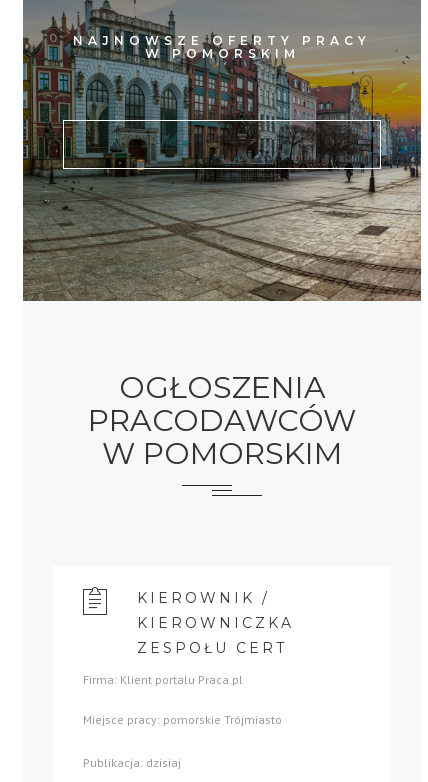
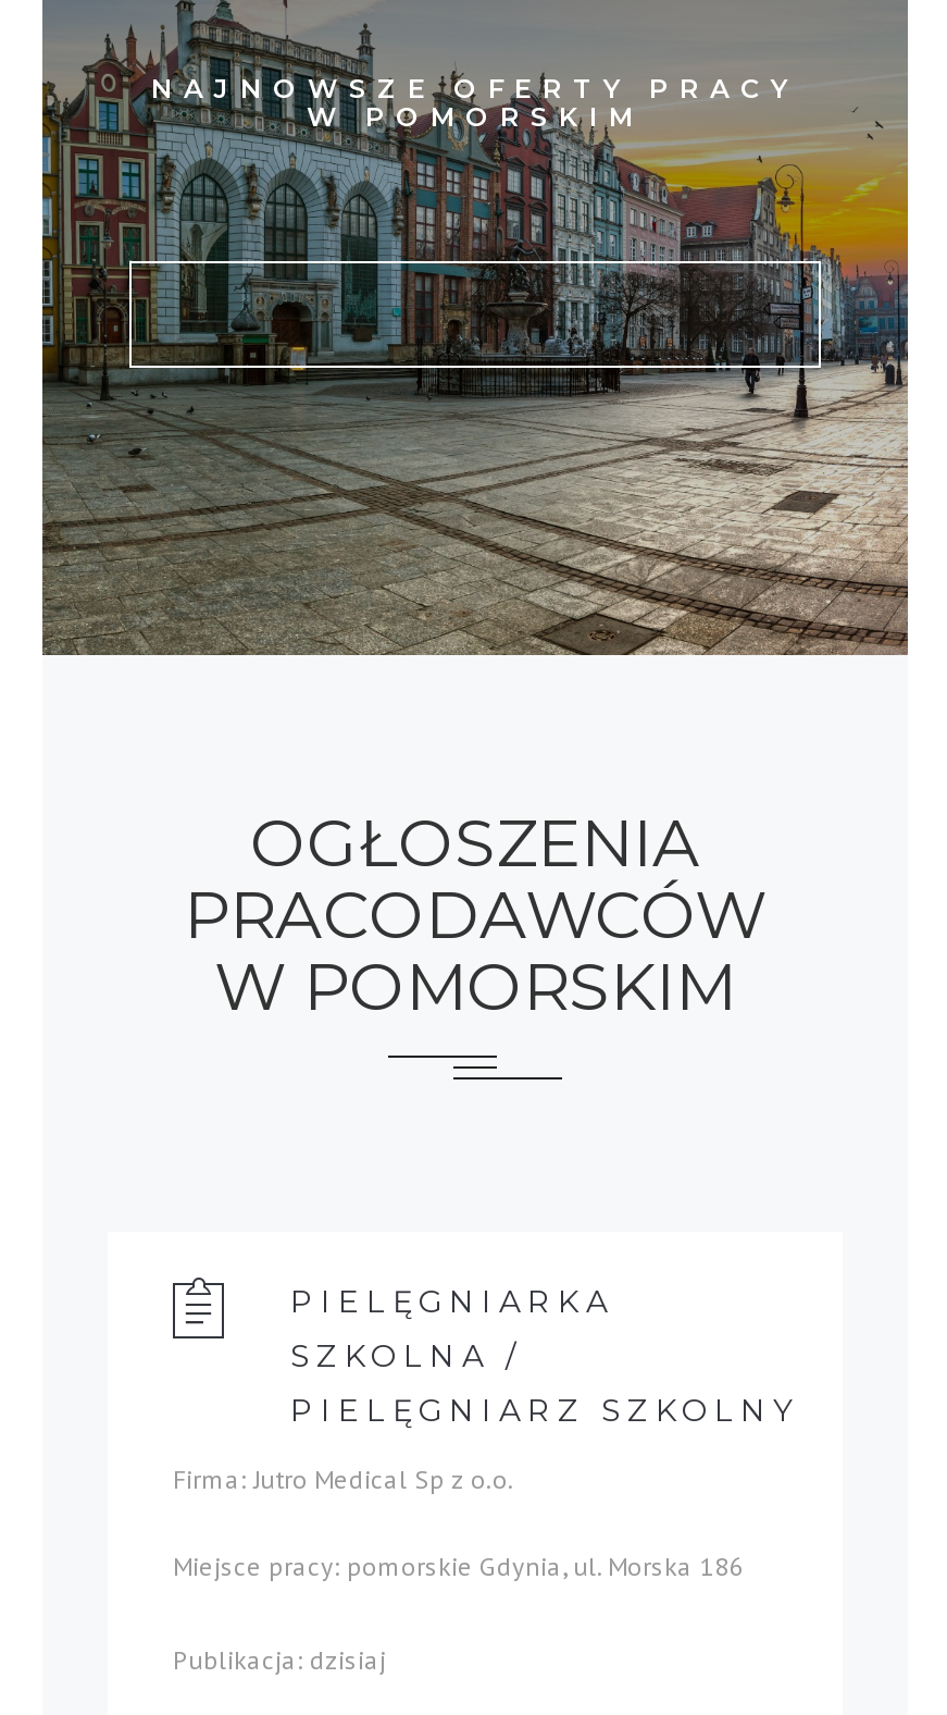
- KIEROWNIK /
- KIEROWNICZKA
- ZESPOŁU CERT
+ PIELĘGNIARKA
+ SZKOLNA /
+ PIELĘGNIARZ SZKOLNY

- Firma: Klient portalu Praca.pl
+ Firma: Jutro Medical Sp z o.o.

- Miejsce pracy: pomorskie Trójmiasto
+ Miejsce pracy: pomorskie Gdynia, ul. Morska 186
